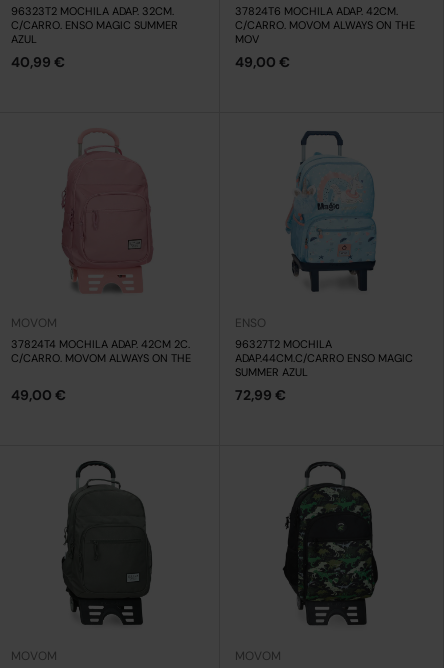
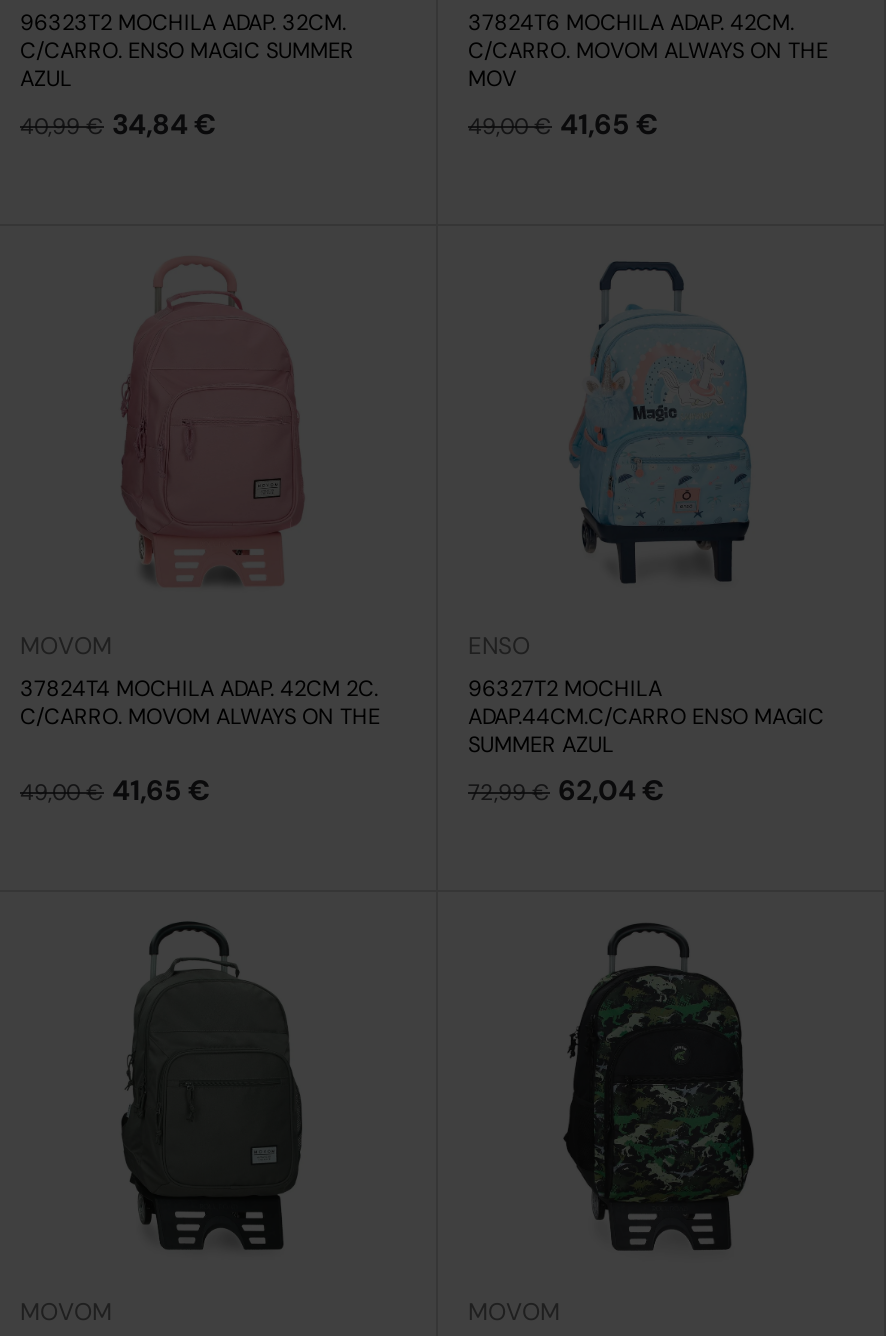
- 40,99 €
+ 40,99 € 34,84 €

- 49,00 €
+ 49,00 € 41,65 €

- 49,00 €
+ 49,00 € 41,65 €

- 72,99 €
+ 72,99 € 62,04 €
